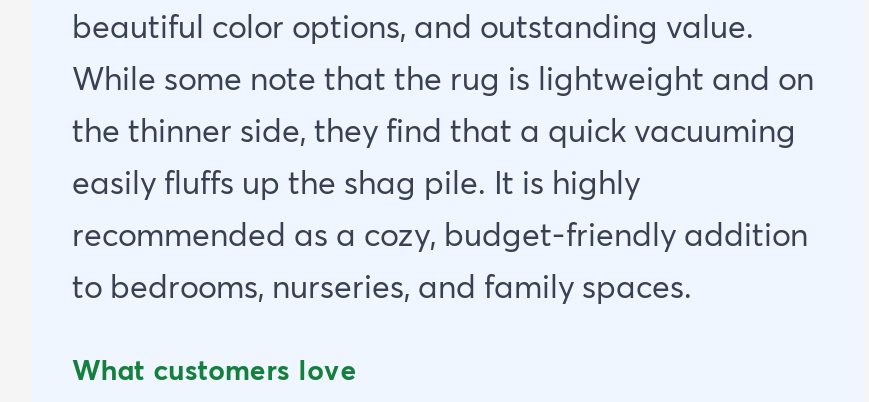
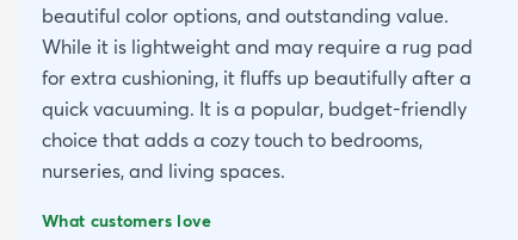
- While some note that the rug is lightweight and on
- the thinner side, they find that a quick vacuuming
- easily fluffs up the shag pile. It is highly
- recommended as a cozy, budget-friendly addition
- to bedrooms, nurseries, and family spaces.
+ While it is lightweight and may require a rug pad
+ for extra cushioning, it fluffs up beautifully after a
+ quick vacuuming. It is a popular, budget-friendly
+ choice that adds a cozy touch to bedrooms,
+ nurseries, and living spaces.
